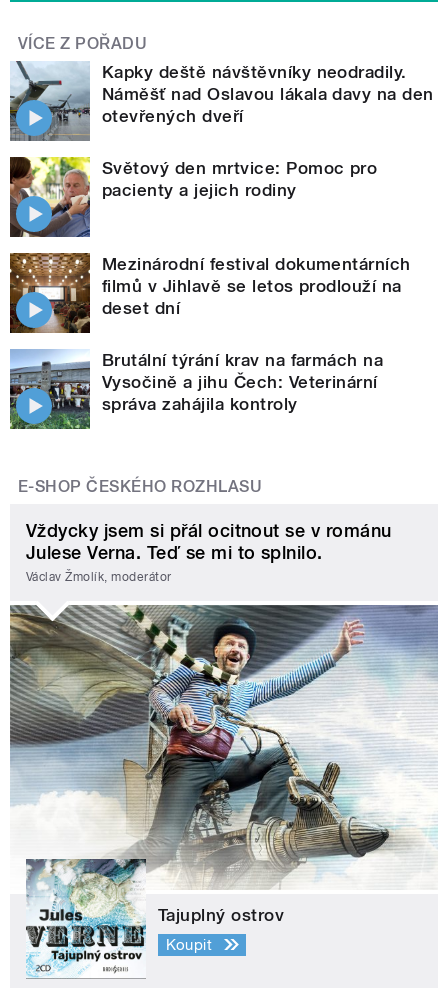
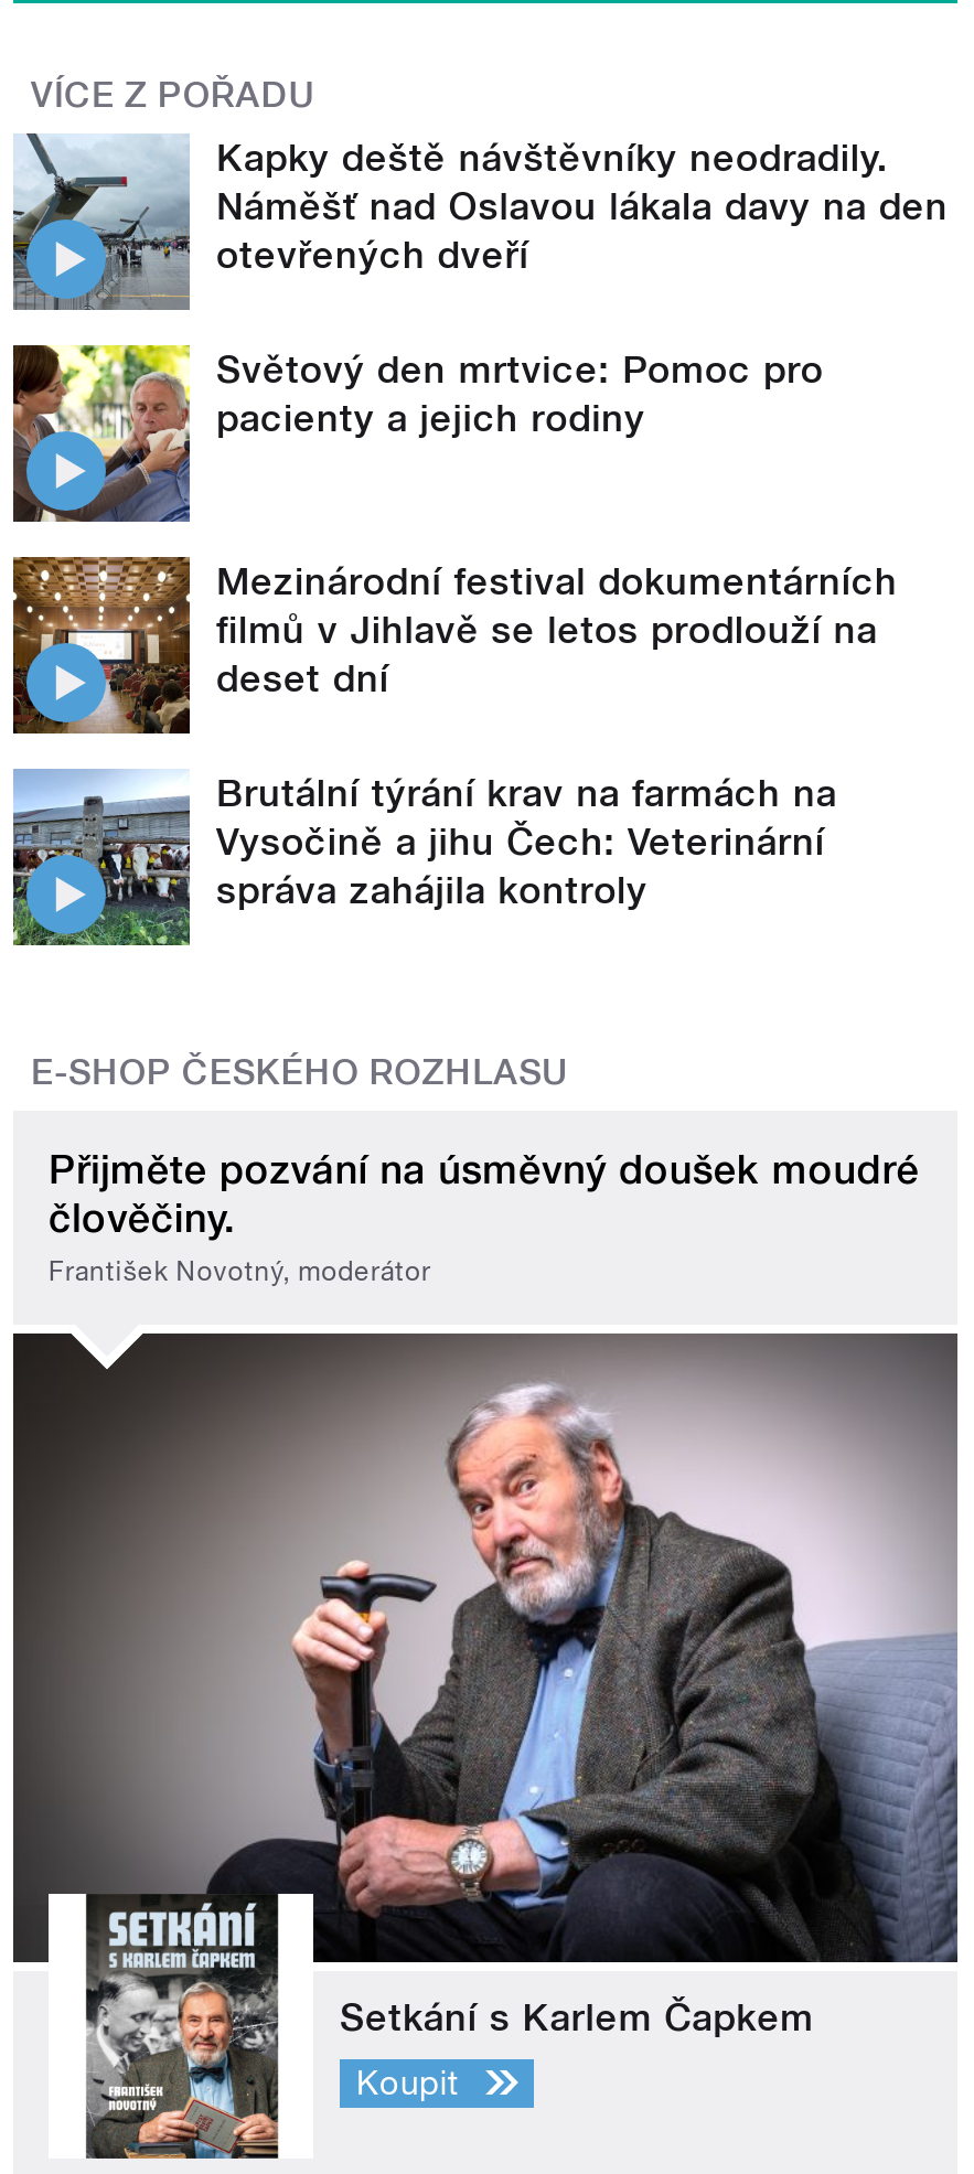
- Vždycky jsem si přál ocitnout se v románu
- Julese Verna. Teď se mi to splnilo.
- Václav Žmolík, moderátor
+ Přijměte pozvání na úsměvný doušek moudré
+ člověčiny.
+ František Novotný, moderátor

- [image]
- Tajuplný ostrov
+ [image]
+ Setkání s Karlem Čapkem
